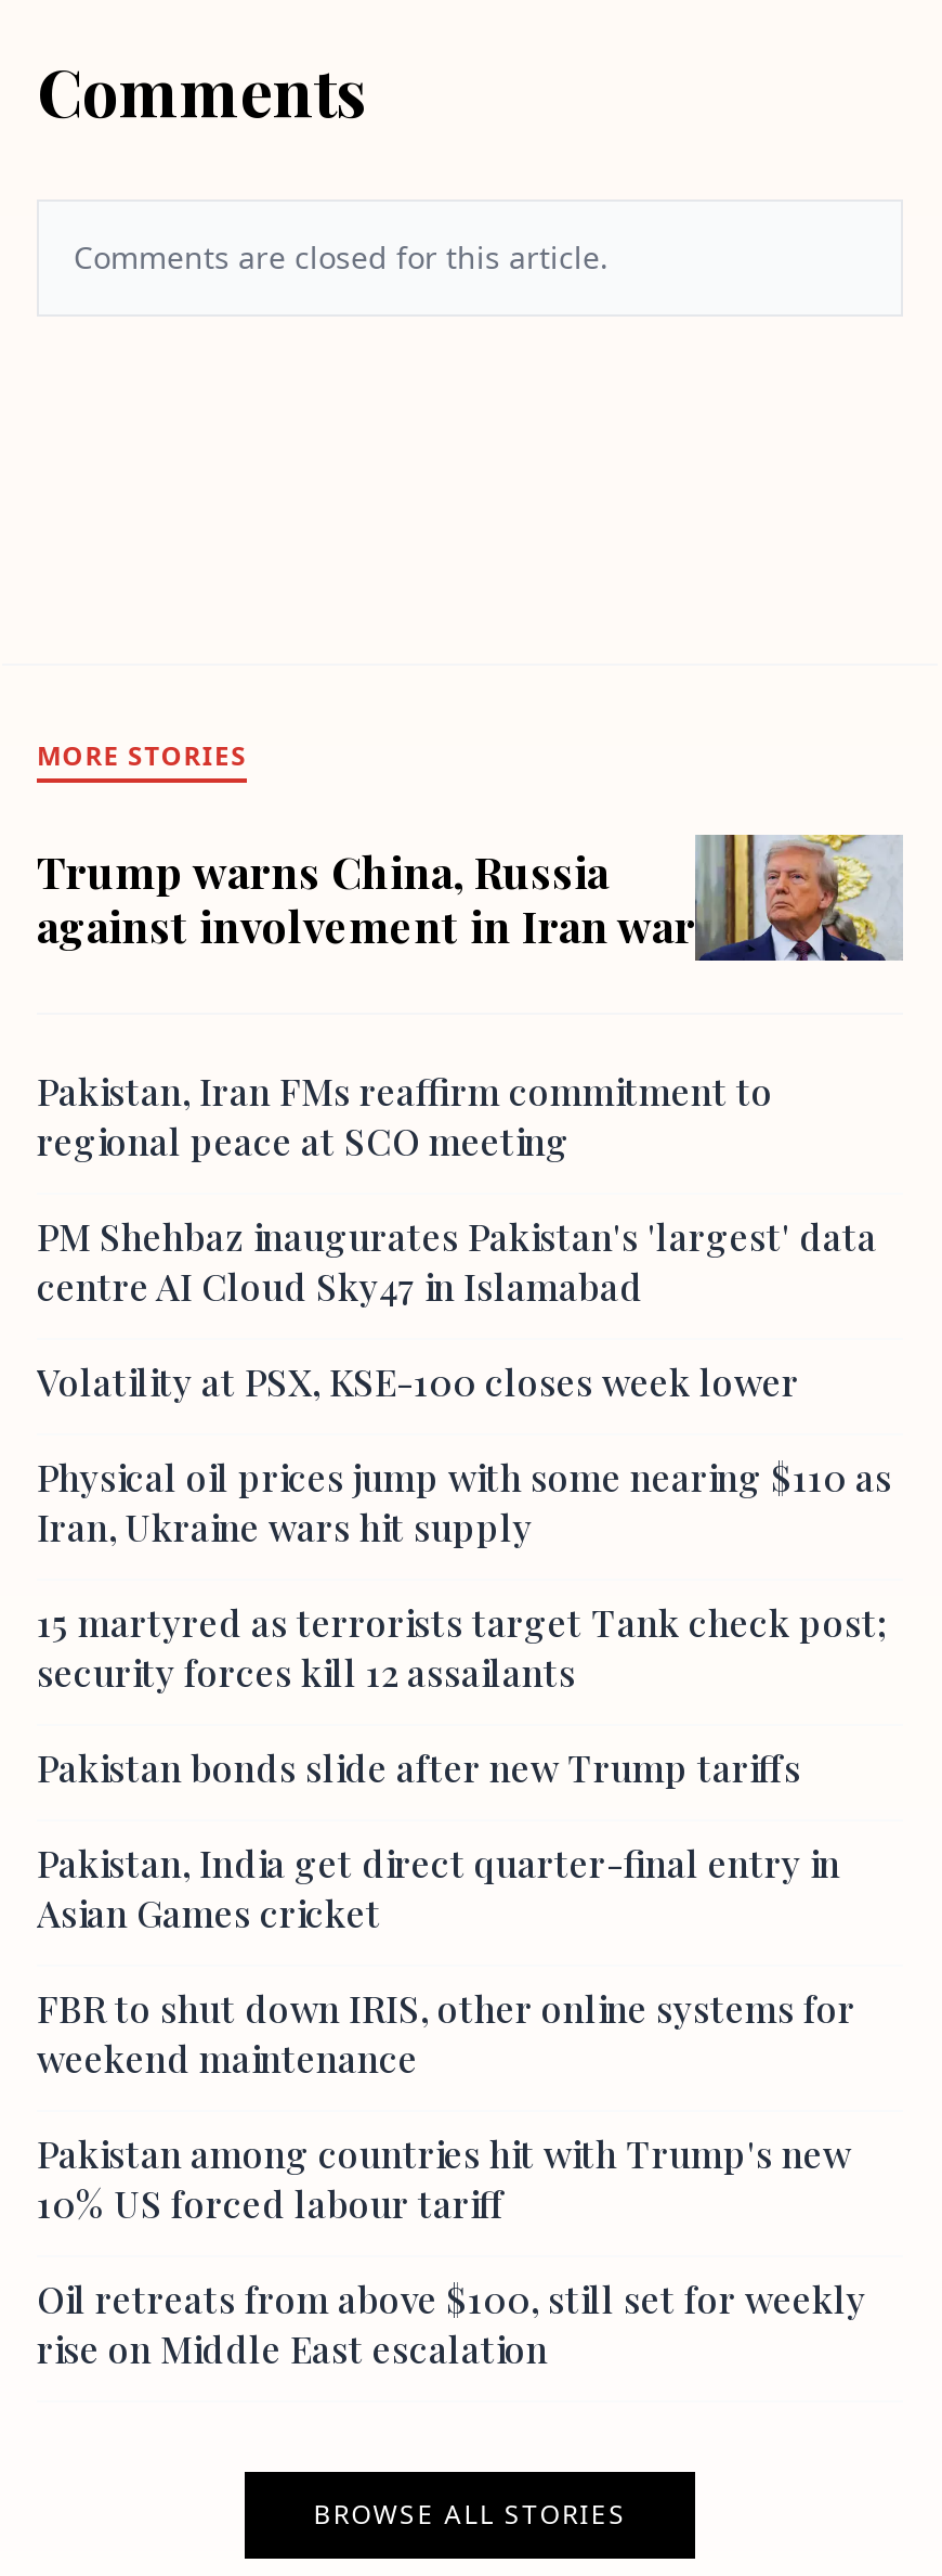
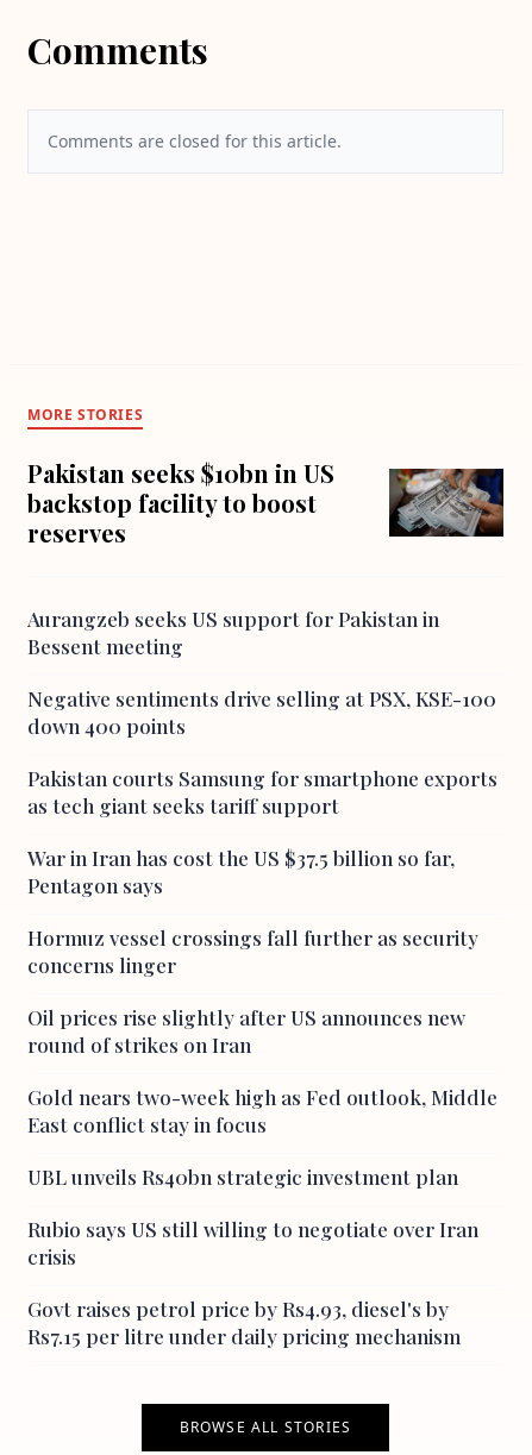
- Trump warns China, Russia
- against involvement in Iran war
+ Pakistan seeks $10bn in US
+ backstop facility to boost
+ reserves

- [image]
+ [image]

- Pakistan, Iran FMs reaffirm commitment to
- regional peace at SCO meeting
+ Aurangzeb seeks US support for Pakistan in
+ Bessent meeting

- PM Shehbaz inaugurates Pakistan's 'largest' data
- centre AI Cloud Sky47 in Islamabad
+ Negative sentiments drive selling at PSX, KSE-100
+ down 400 points

- Volatility at PSX, KSE-100 closes week lower
+ Pakistan courts Samsung for smartphone exports
+ as tech giant seeks tariff support

- Physical oil prices jump with some nearing $110 as
- Iran, Ukraine wars hit supply
+ War in Iran has cost the US $37.5 billion so far,
+ Pentagon says

- 15 martyred as terrorists target Tank check post;
- security forces kill 12 assailants
+ Hormuz vessel crossings fall further as security
+ concerns linger

- Pakistan bonds slide after new Trump tariffs
+ Oil prices rise slightly after US announces new
+ round of strikes on Iran

- Pakistan, India get direct quarter-final entry in
- Asian Games cricket
+ Gold nears two-week high as Fed outlook, Middle
+ East conflict stay in focus

- FBR to shut down IRIS, other online systems for
- weekend maintenance
+ UBL unveils Rs40bn strategic investment plan

- Pakistan among countries hit with Trump's new
- 10% US forced labour tariff
+ Rubio says US still willing to negotiate over Iran
+ crisis

- Oil retreats from above $100, still set for weekly
- rise on Middle East escalation
+ Govt raises petrol price by Rs4.93, diesel's by
+ Rs7.15 per litre under daily pricing mechanism
